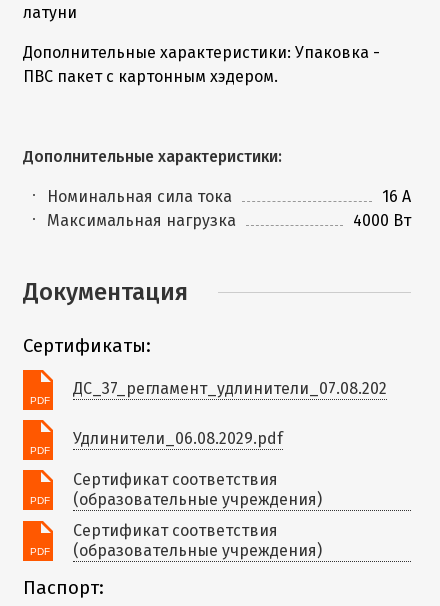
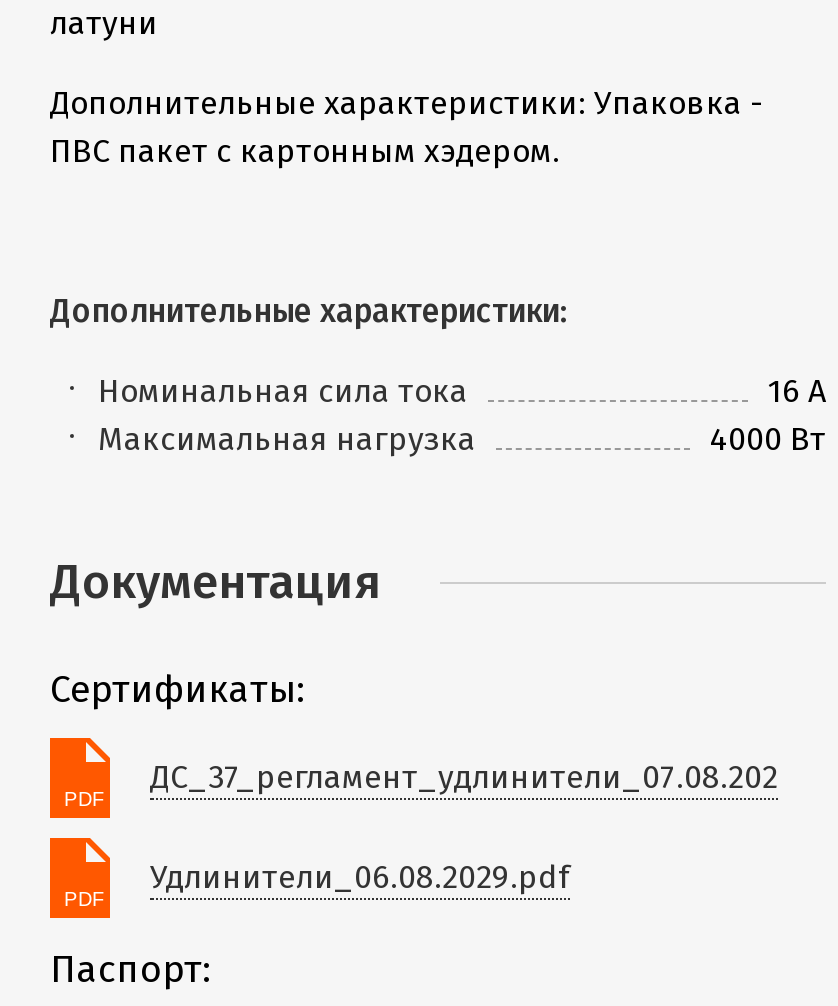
- Сертификат соответствия
- (образовательные учреждения)
- Сертификат соответствия
- (образовательные учреждения)
